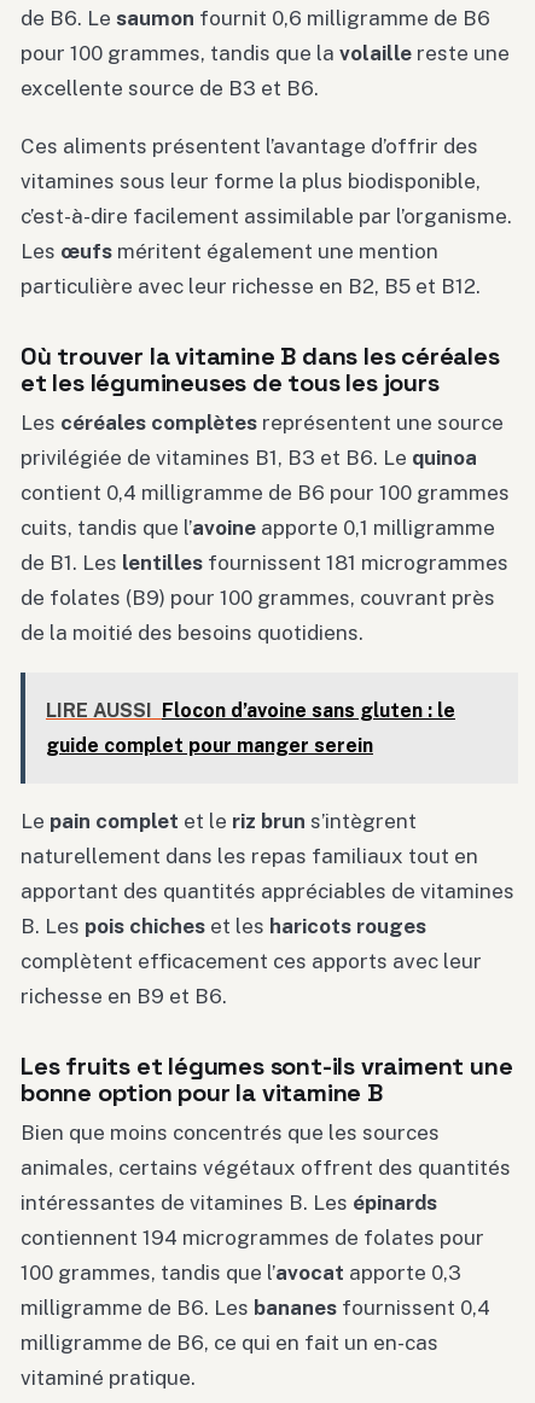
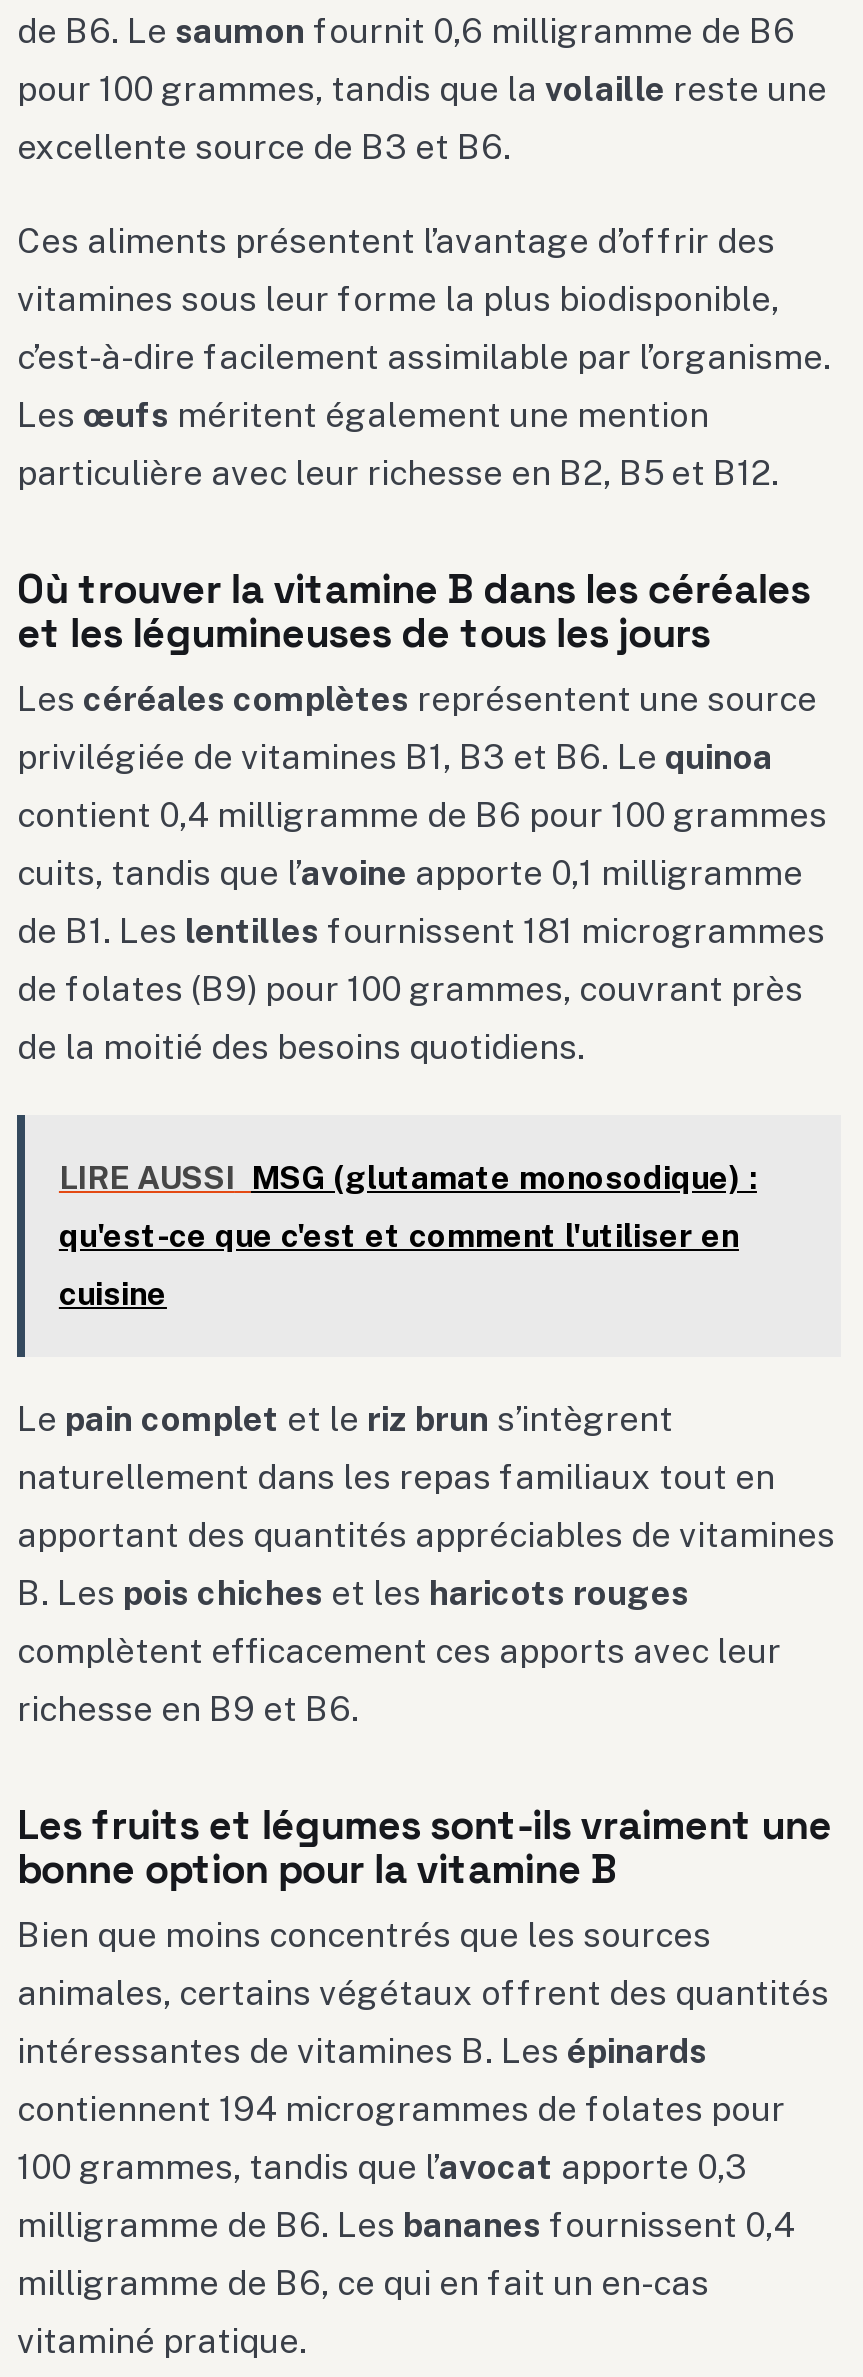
- LIRE AUSSI Flocon d’avoine sans gluten : le
- guide complet pour manger serein
+ LIRE AUSSI MSG (glutamate monosodique) :
+ qu'est-ce que c'est et comment l'utiliser en
+ cuisine
